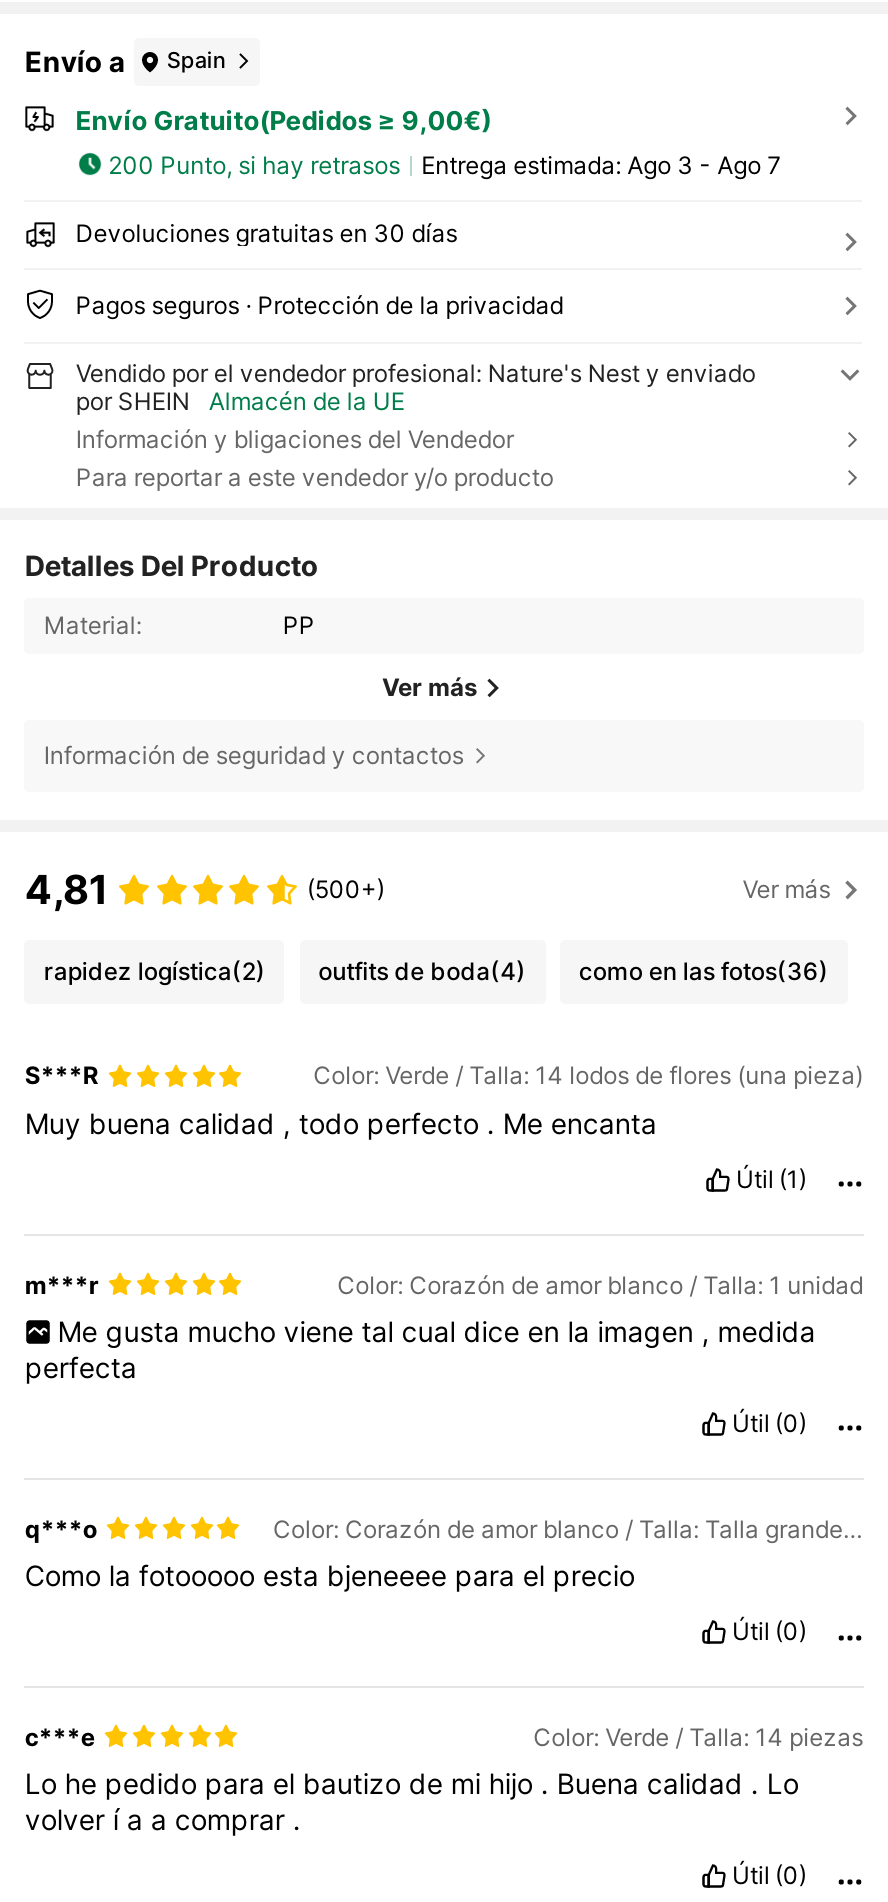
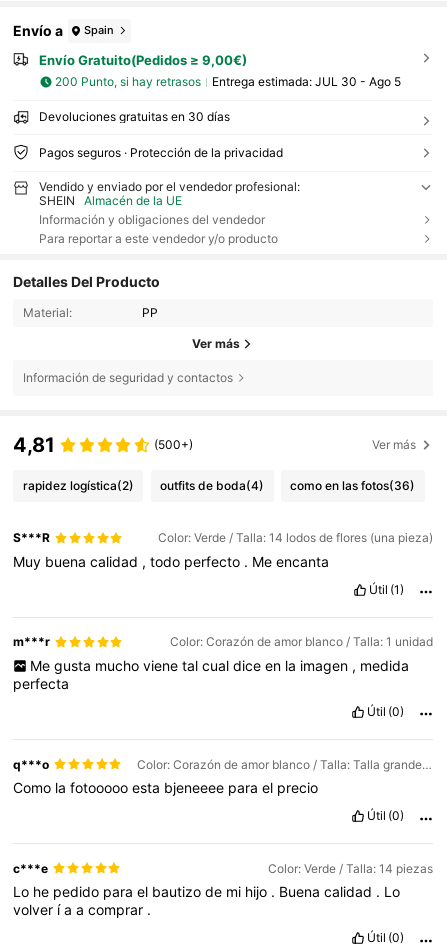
- Entrega estimada: Ago 3 - Ago 7
+ Entrega estimada: JUL 30 - Ago 5

- Vendido por el vendedor profesional: Nature's Nest y enviado
- por SHEIN
+ Vendido y enviado por el vendedor profesional:
+ SHEIN

- Información y bligaciones del Vendedor
+ Información y obligaciones del vendedor
